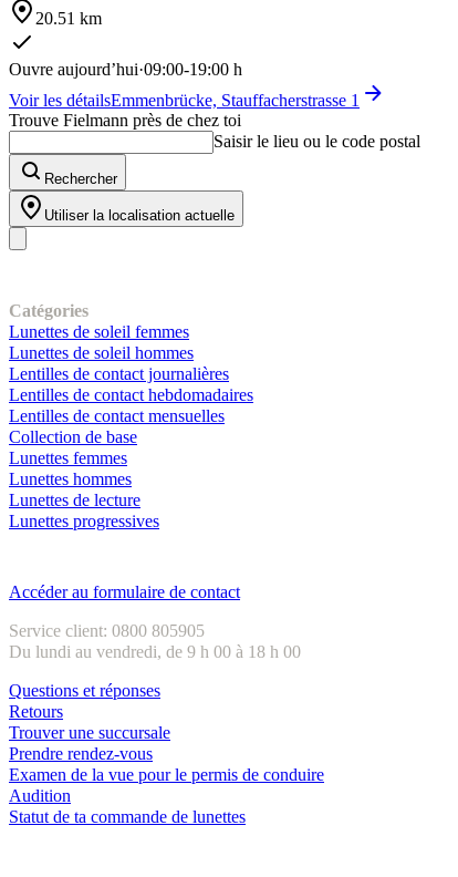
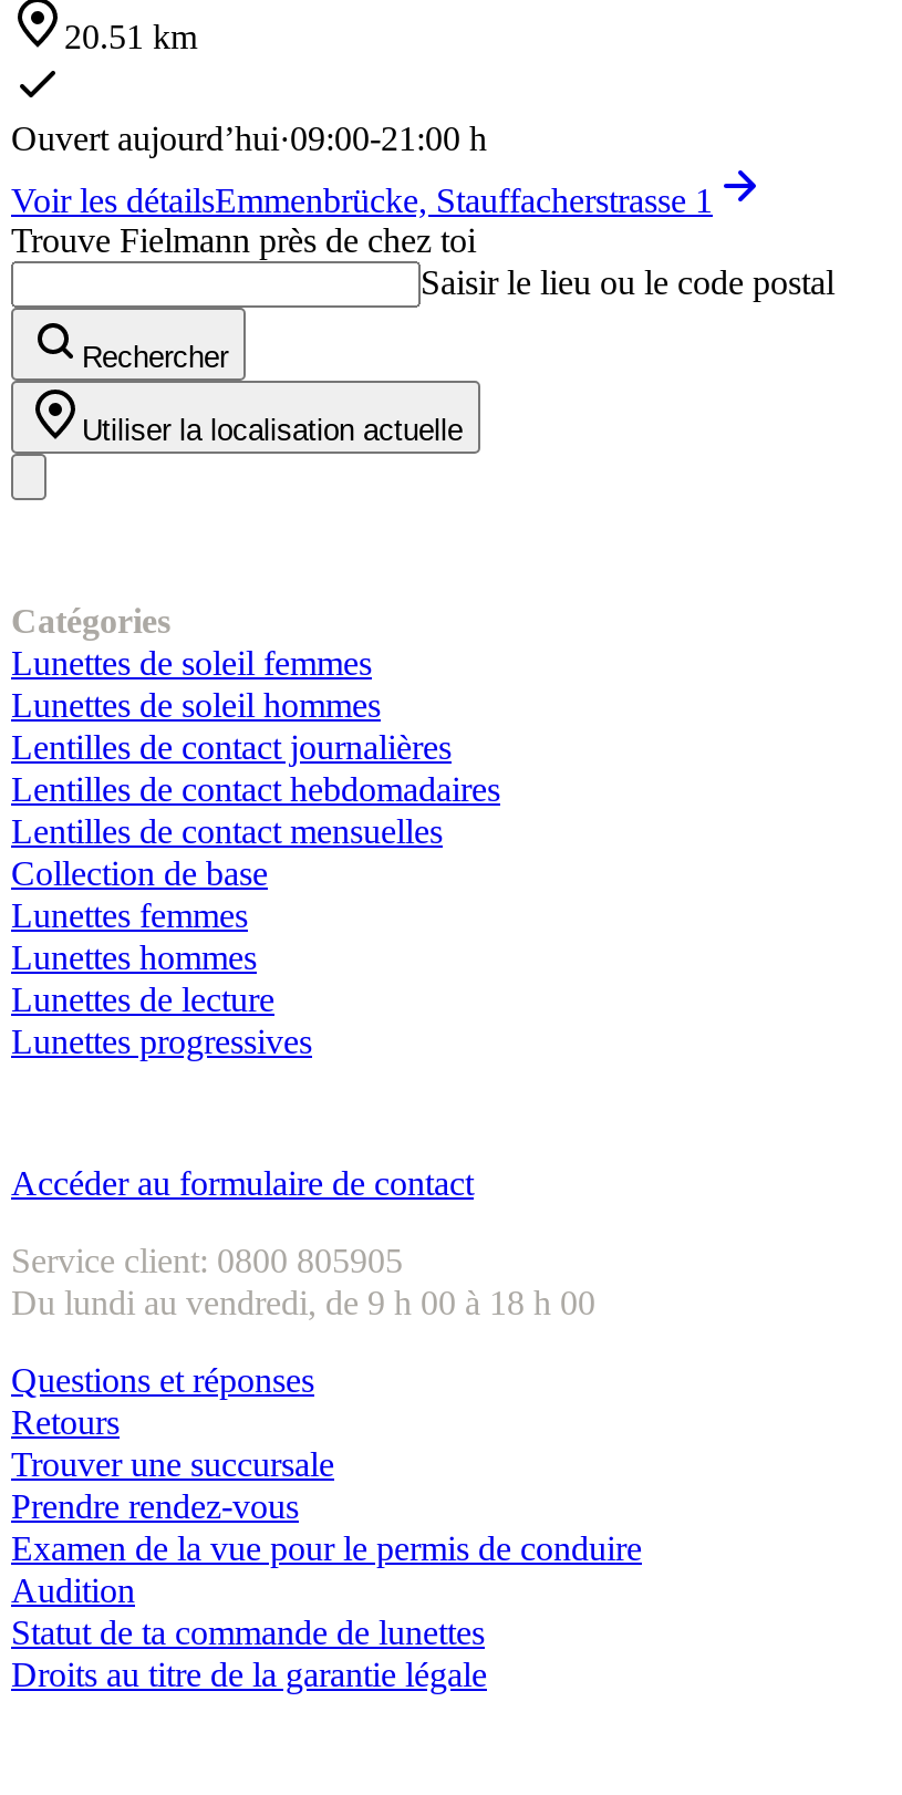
- Ouvre aujourd’hui·09:00-19:00 h
+ Ouvert aujourd’hui·09:00-21:00 h

+ Droits au titre de la garantie légale
